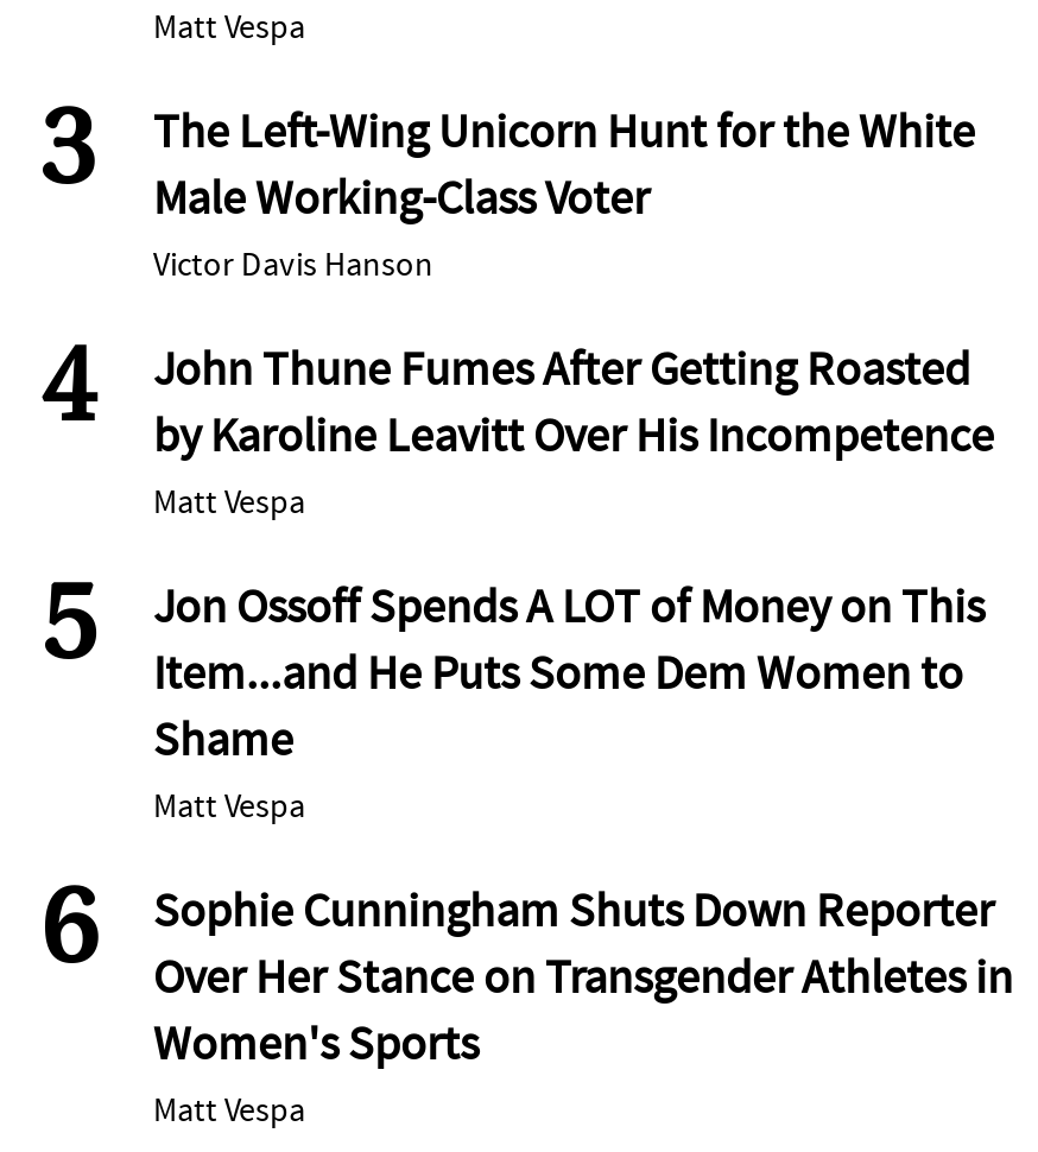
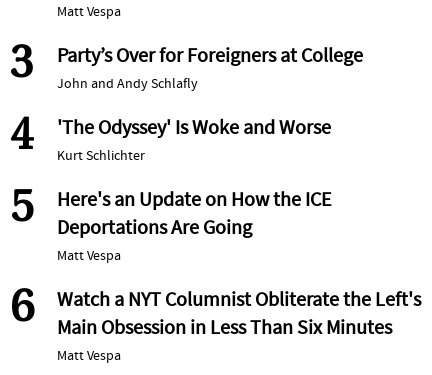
- The Left-Wing Unicorn Hunt for the White
- Male Working-Class Voter
+ Party’s Over for Foreigners at College

- Victor Davis Hanson
+ John and Andy Schlafly

- John Thune Fumes After Getting Roasted
- by Karoline Leavitt Over His Incompetence
+ 'The Odyssey' Is Woke and Worse

- Matt Vespa
+ Kurt Schlichter

- Jon Ossoff Spends A LOT of Money on This
- Item...and He Puts Some Dem Women to
- Shame
+ Here's an Update on How the ICE
+ Deportations Are Going

- Sophie Cunningham Shuts Down Reporter
- Over Her Stance on Transgender Athletes in
- Women's Sports
+ Watch a NYT Columnist Obliterate the Left's
+ Main Obsession in Less Than Six Minutes
